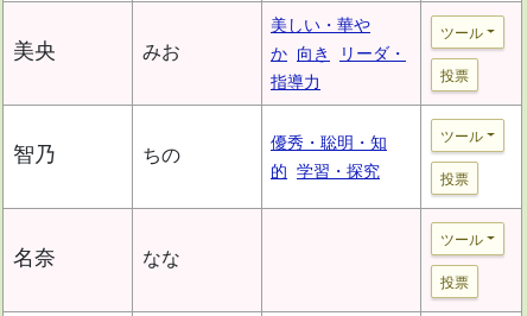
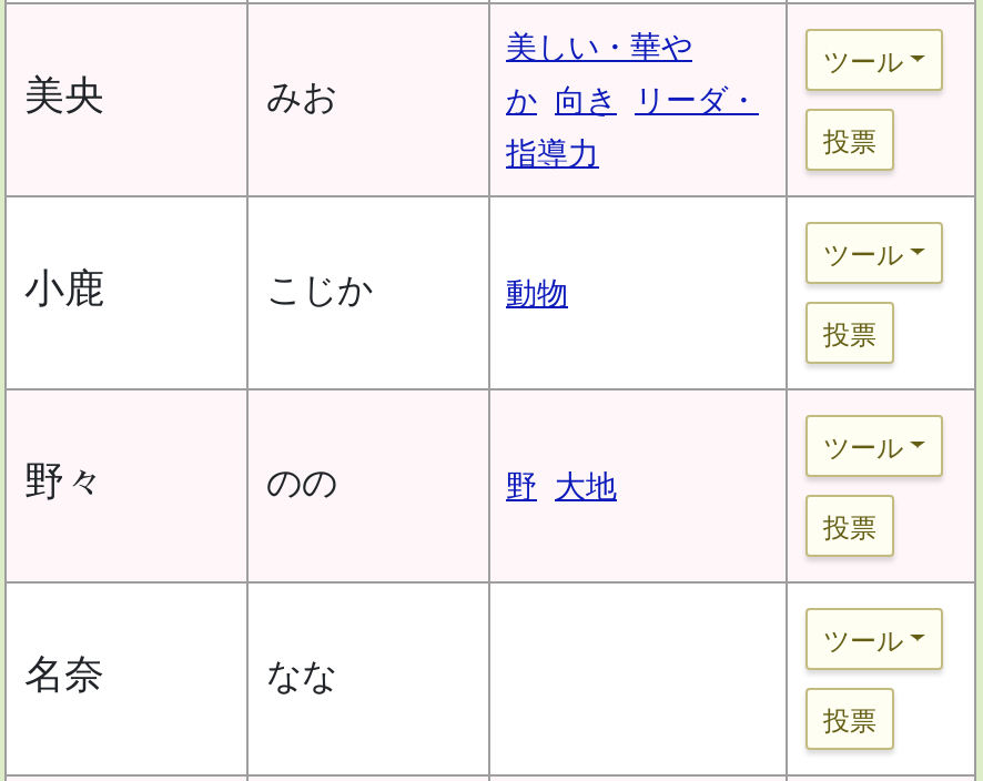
- 優秀・聡明・知
- 的 学習・探究
+ ツール
+ 投票
+ 野々
+ のの
+ 野 大地

- 智乃
- ちの
+ 小鹿
+ こじか
+ 動物
